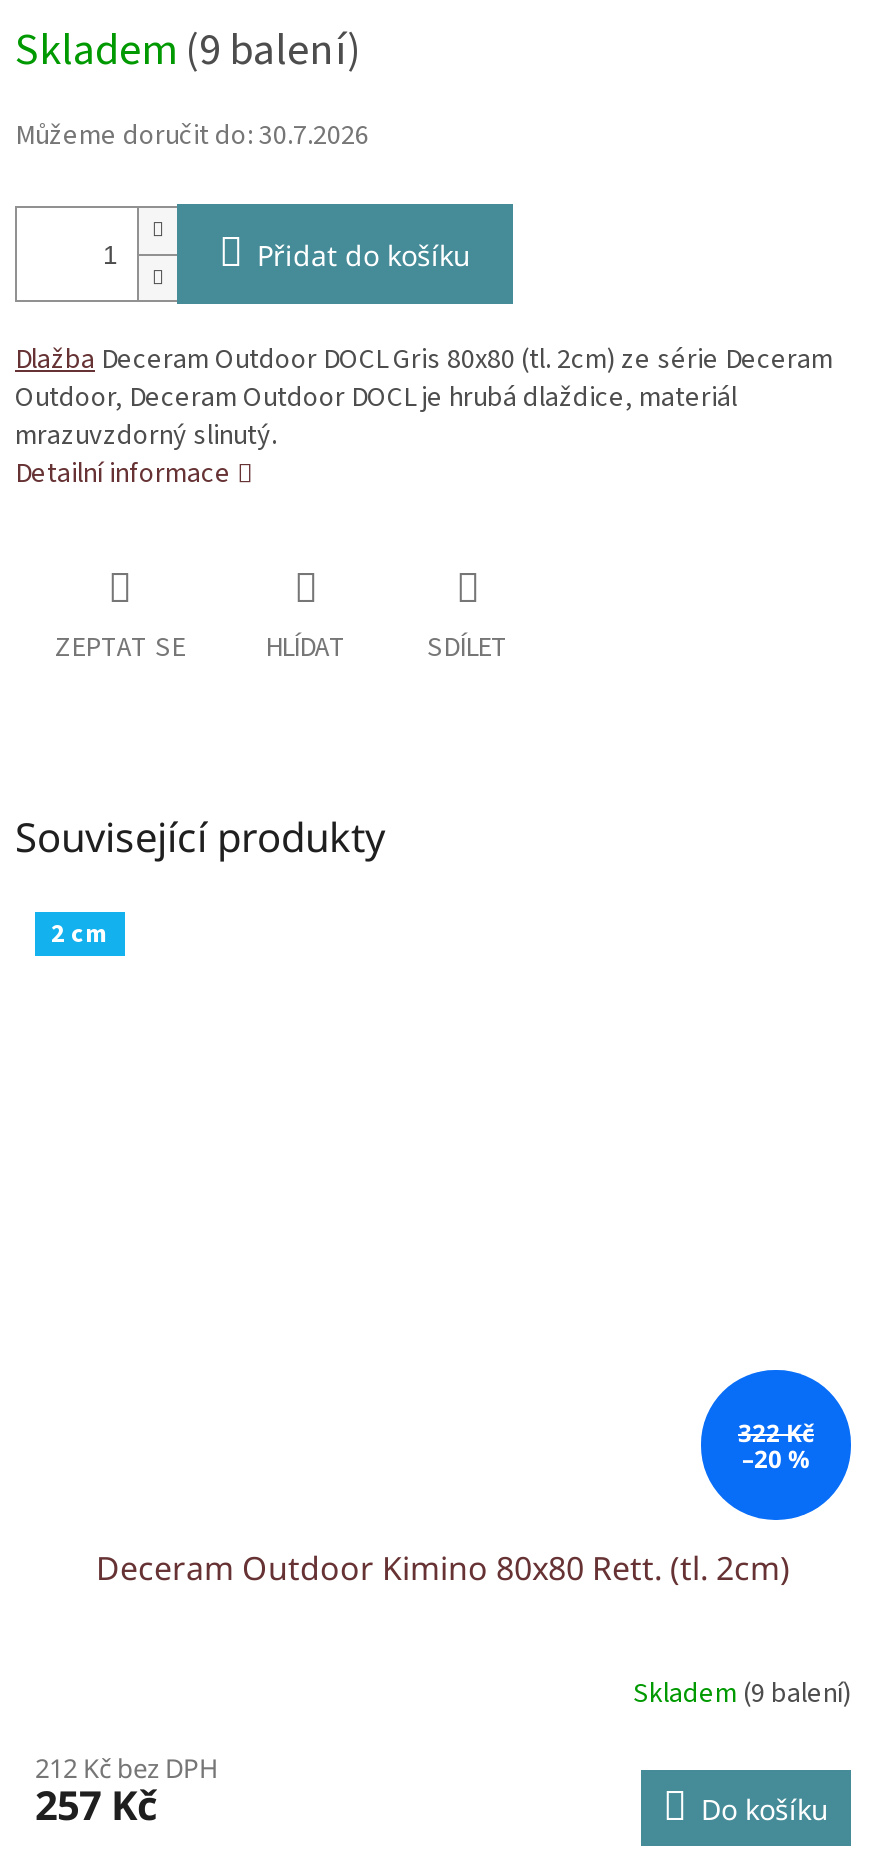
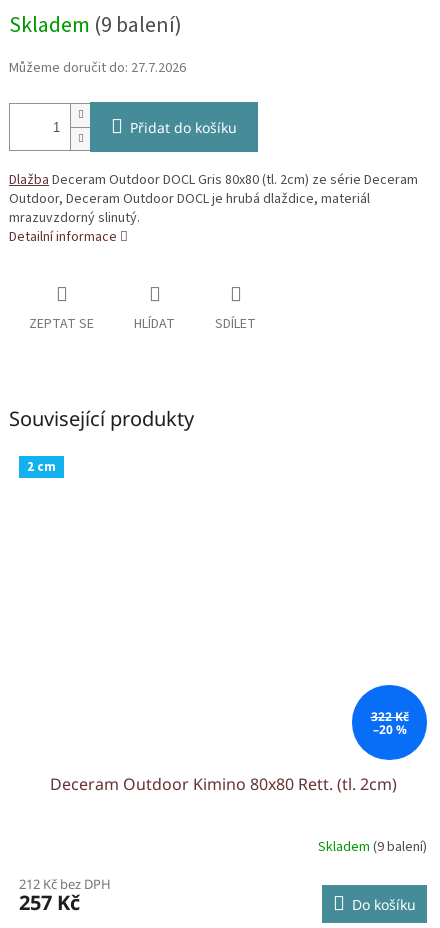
- Můžeme doručit do: 30.7.2026
+ Můžeme doručit do: 27.7.2026
